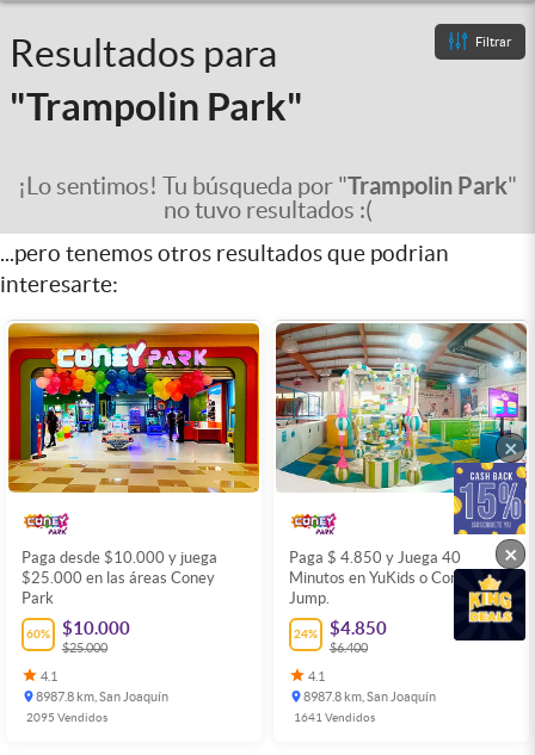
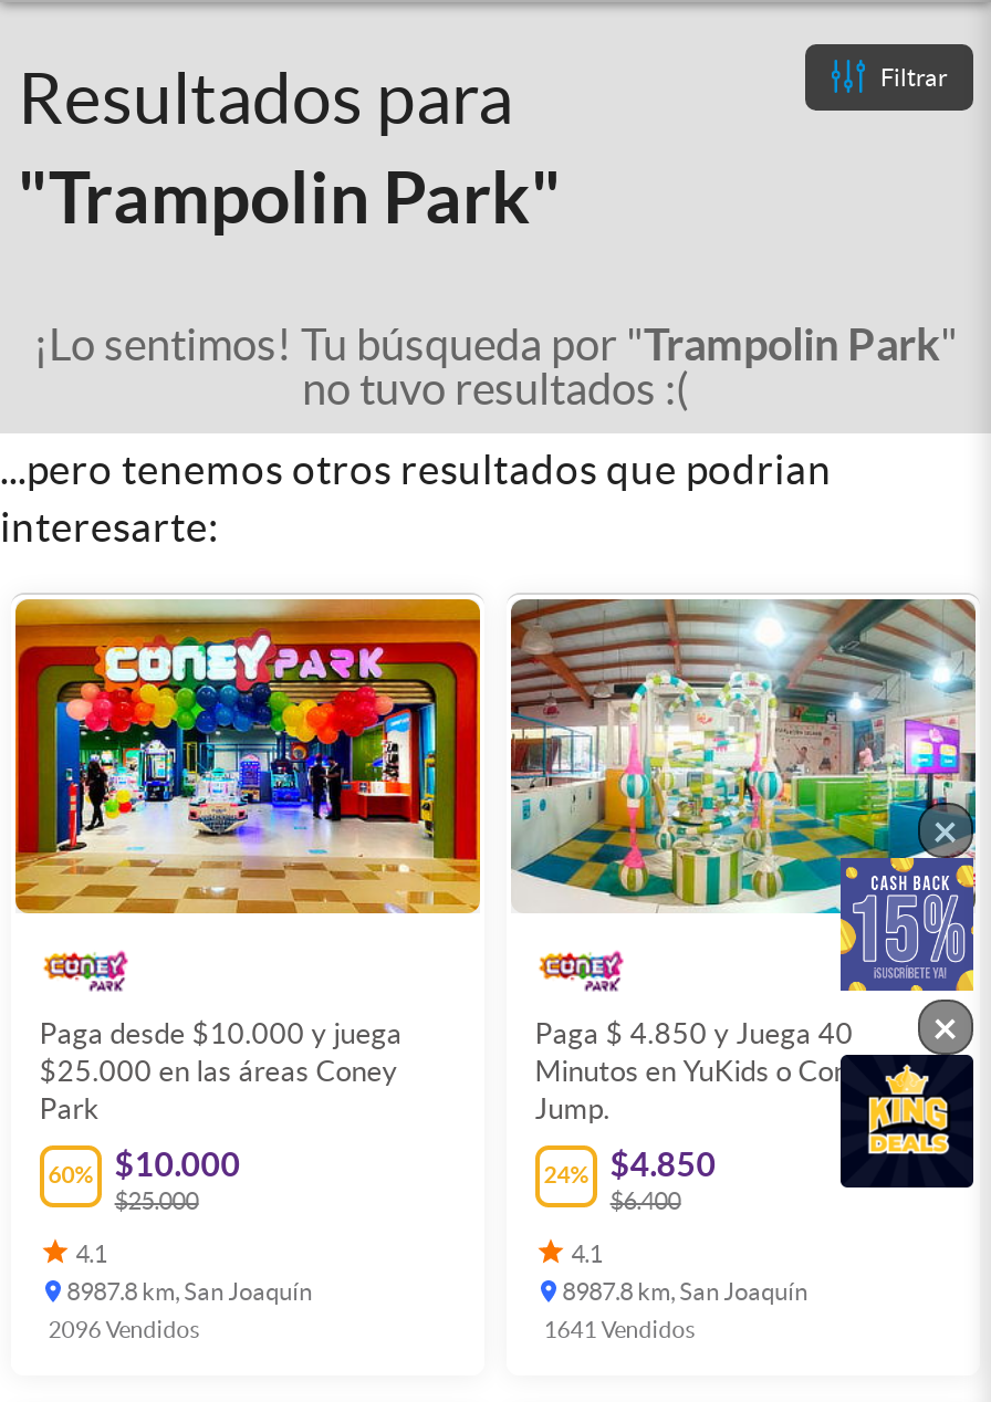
- 2095 Vendidos
+ 2096 Vendidos
